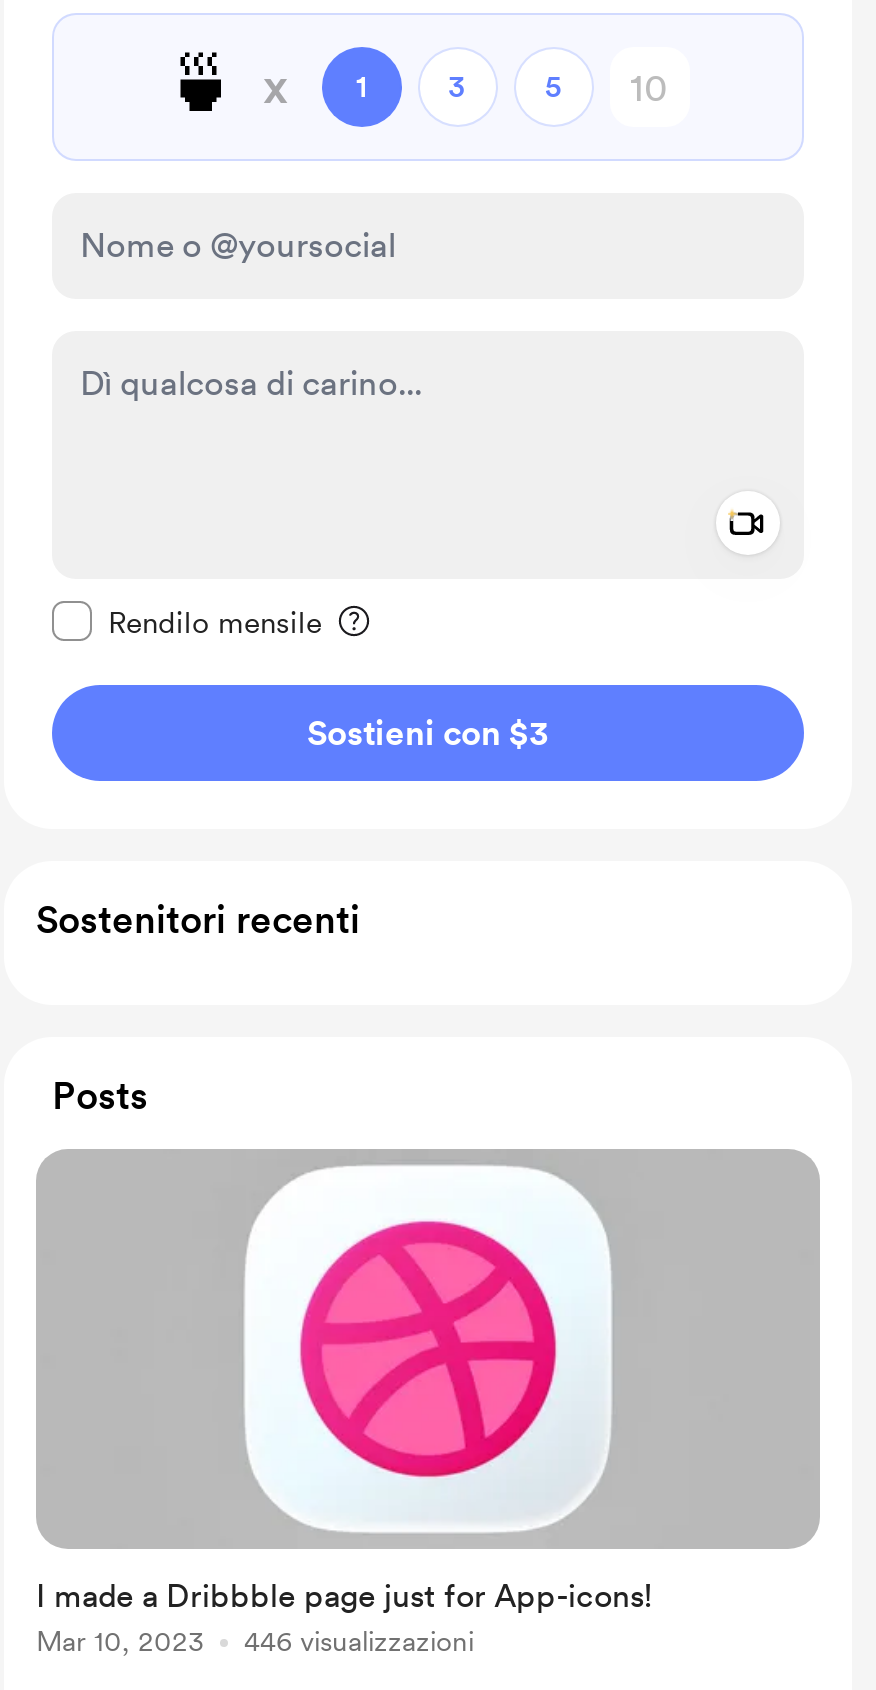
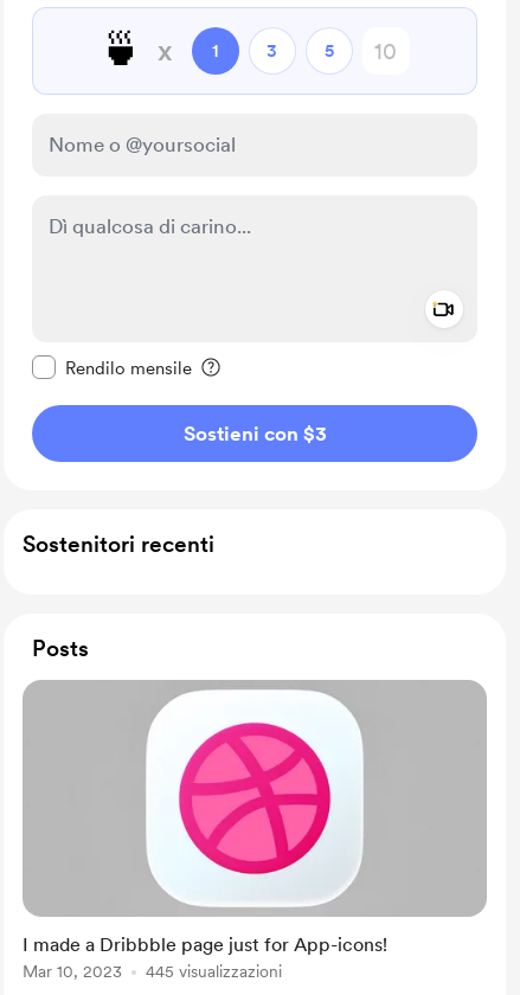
- 446 visualizzazioni
+ 445 visualizzazioni
